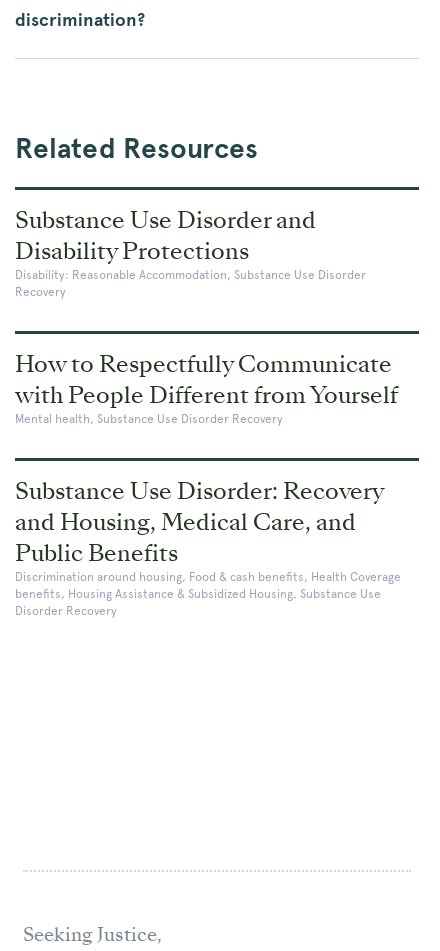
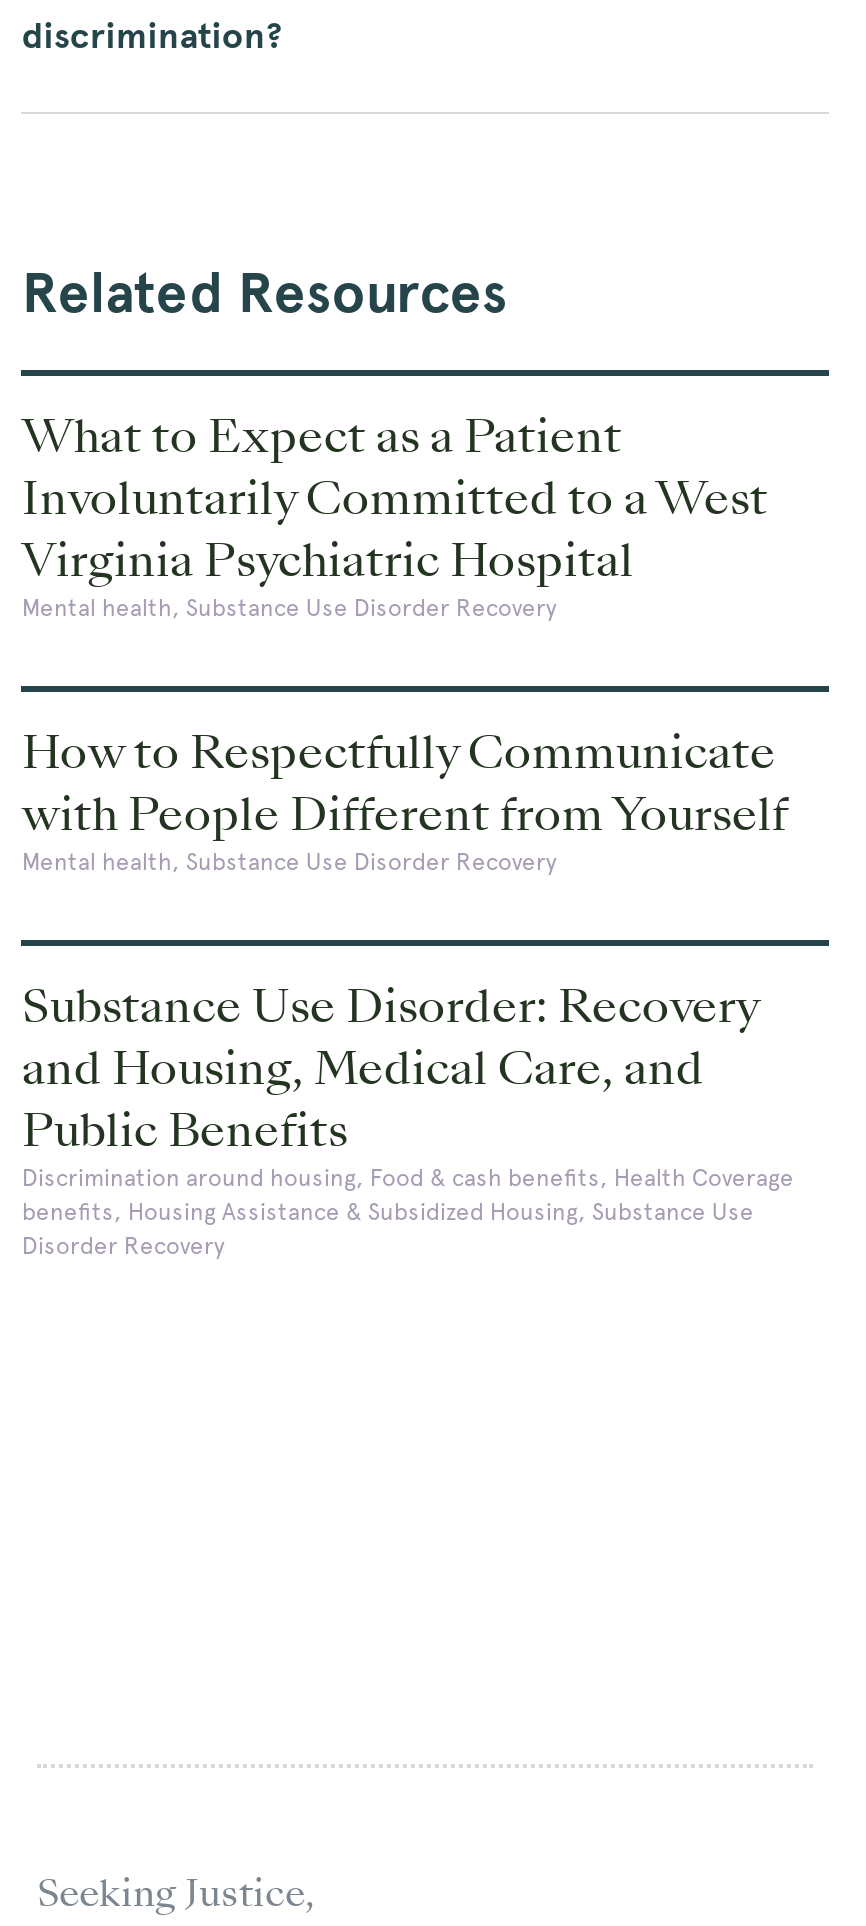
- Substance Use Disorder and
- Disability Protections
- Disability: Reasonable Accommodation, Substance Use Disorder
- Recovery
+ What to Expect as a Patient
+ Involuntarily Committed to a West
+ Virginia Psychiatric Hospital
+ Mental health, Substance Use Disorder Recovery
